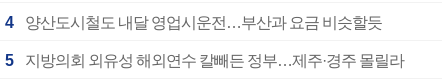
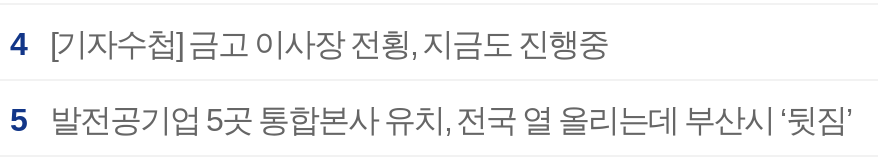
- 양산도시철도 내달 영업시운전…부산과 요금 비슷할듯
+ [기자수첩] 금고 이사장 전횡, 지금도 진행중

- 지방의회 외유성 해외연수 칼빼든 정부…제주·경주 몰릴라
+ 발전공기업 5곳 통합본사 유치, 전국 열 올리는데 부산시 ‘뒷짐’
